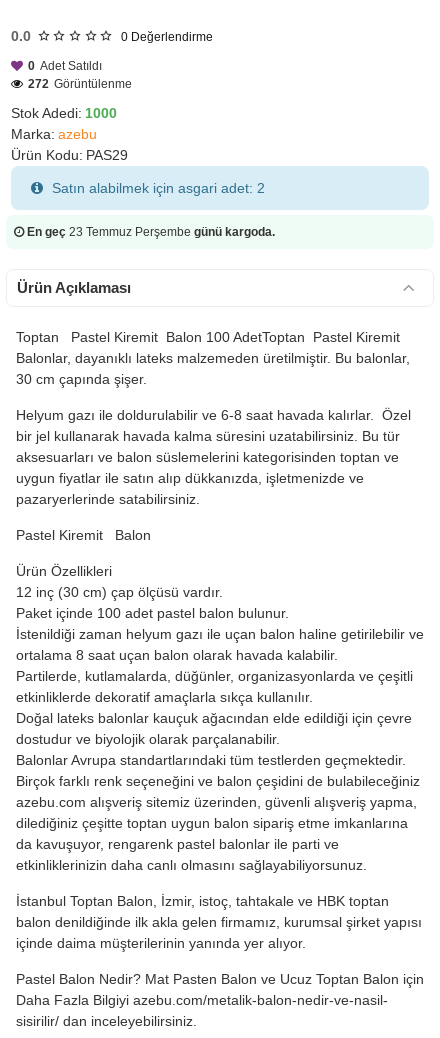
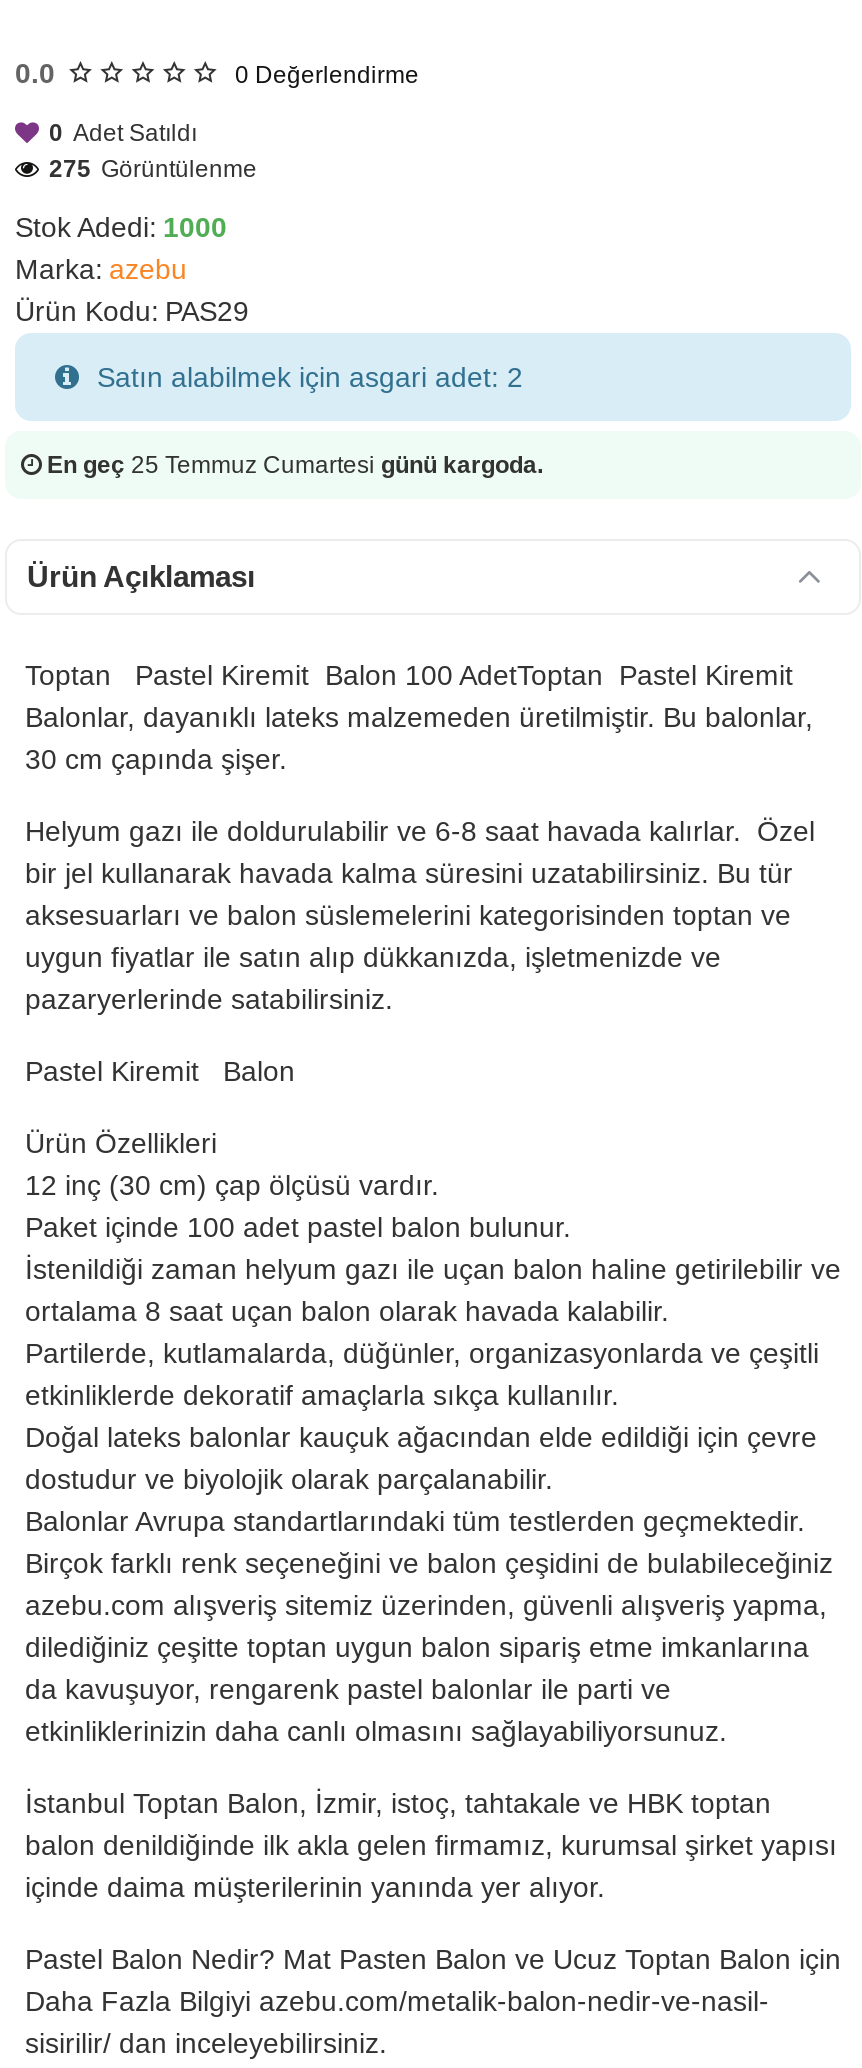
- 272 Görüntülenme
+ 275 Görüntülenme

- En geç 23 Temmuz Perşembe günü kargoda.
+ En geç 25 Temmuz Cumartesi günü kargoda.
